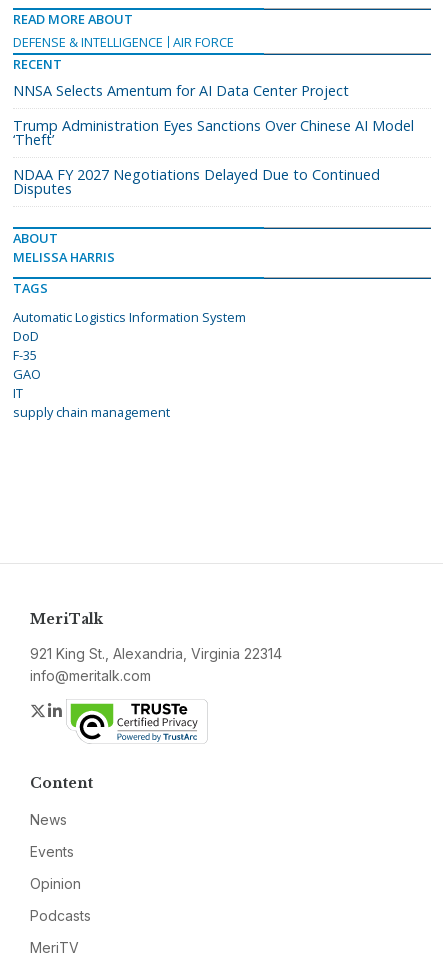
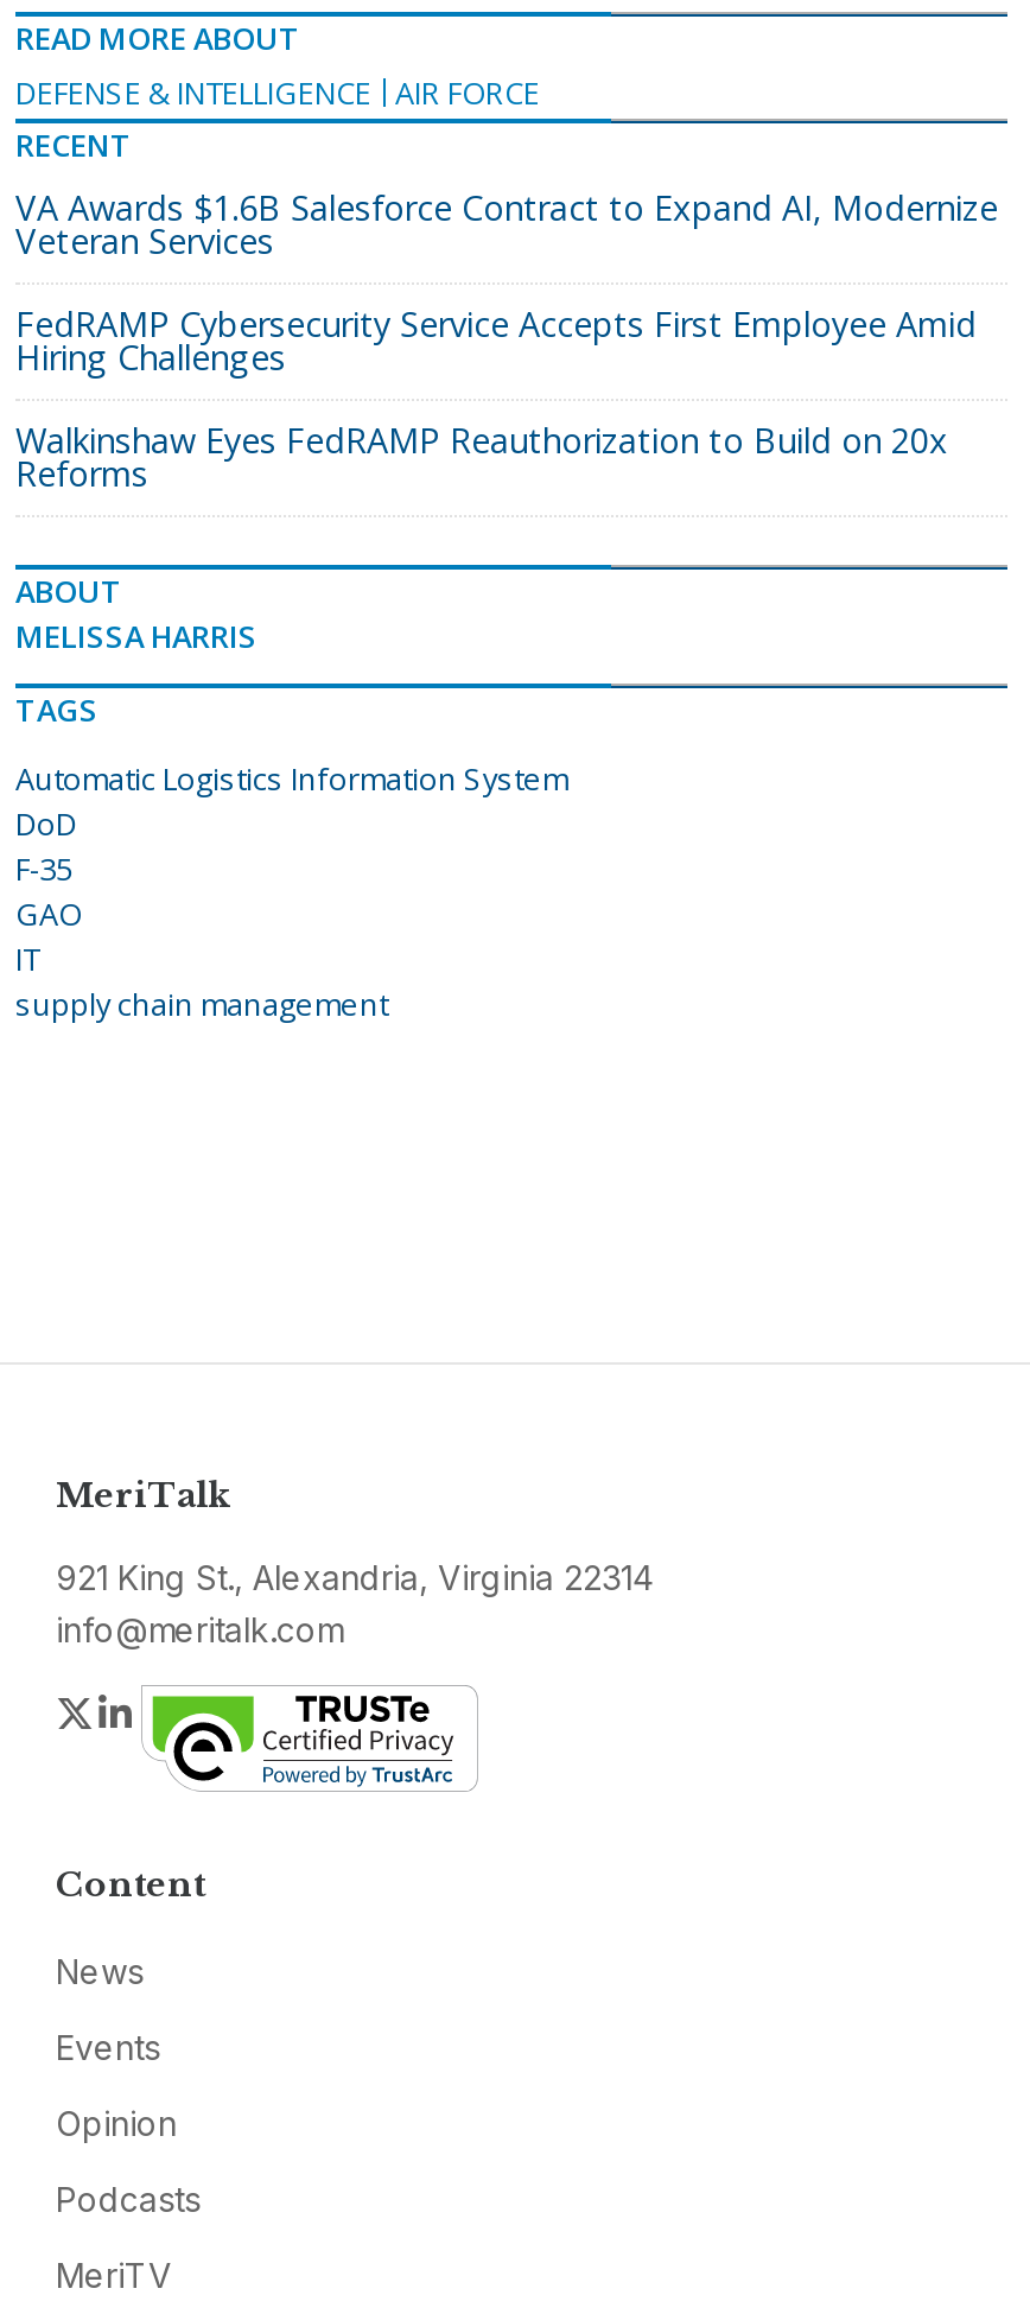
- NNSA Selects Amentum for AI Data Center Project
+ VA Awards $1.6B Salesforce Contract to Expand AI, Modernize
+ Veteran Services

- Trump Administration Eyes Sanctions Over Chinese AI Model
- ‘Theft’
+ FedRAMP Cybersecurity Service Accepts First Employee Amid
+ Hiring Challenges

- NDAA FY 2027 Negotiations Delayed Due to Continued
- Disputes
+ Walkinshaw Eyes FedRAMP Reauthorization to Build on 20x
+ Reforms
